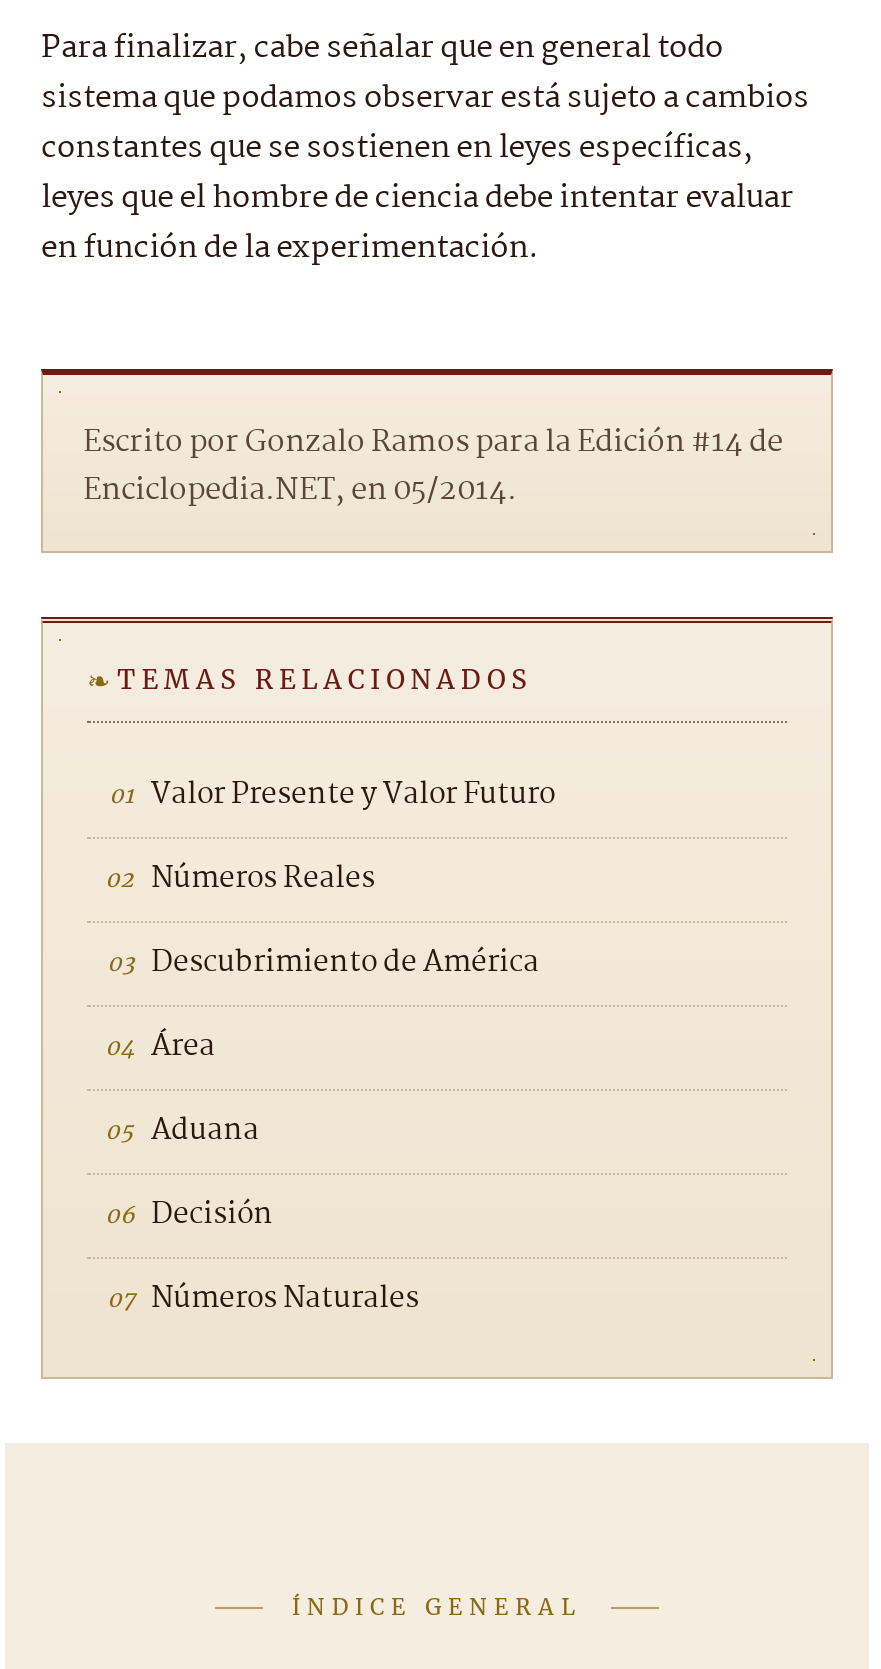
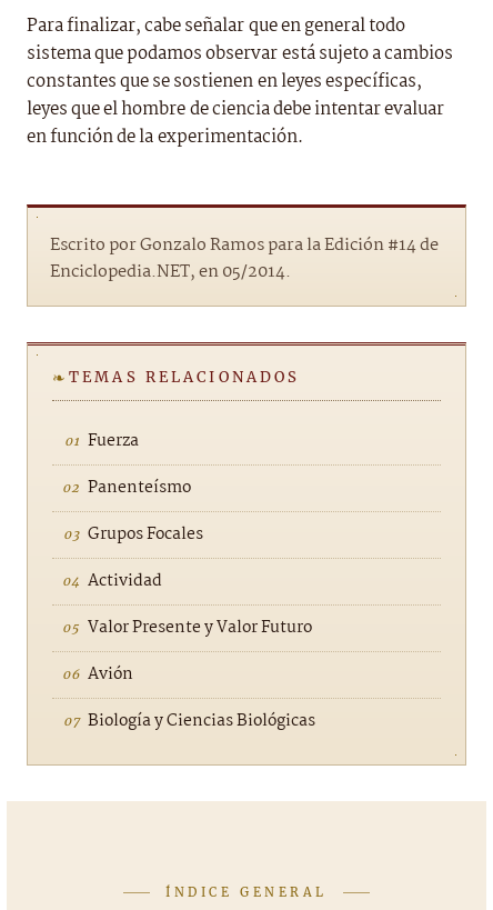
+ Fuerza
+ Panenteísmo
+ Grupos Focales
+ Actividad

moved down: Valor Presente y Valor Futuro

- Números Reales
- Descubrimiento de América
- Área
- Aduana
- Decisión
- Números Naturales
+ Avión
+ Biología y Ciencias Biológicas
